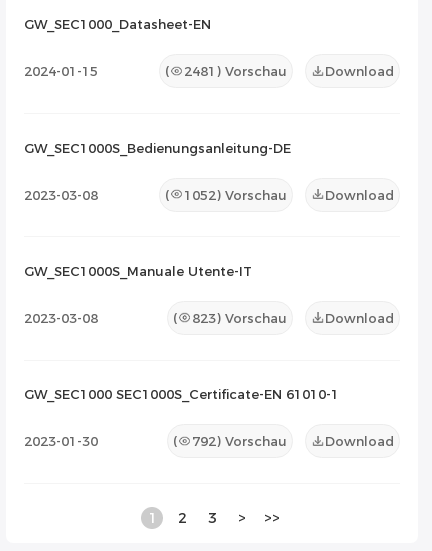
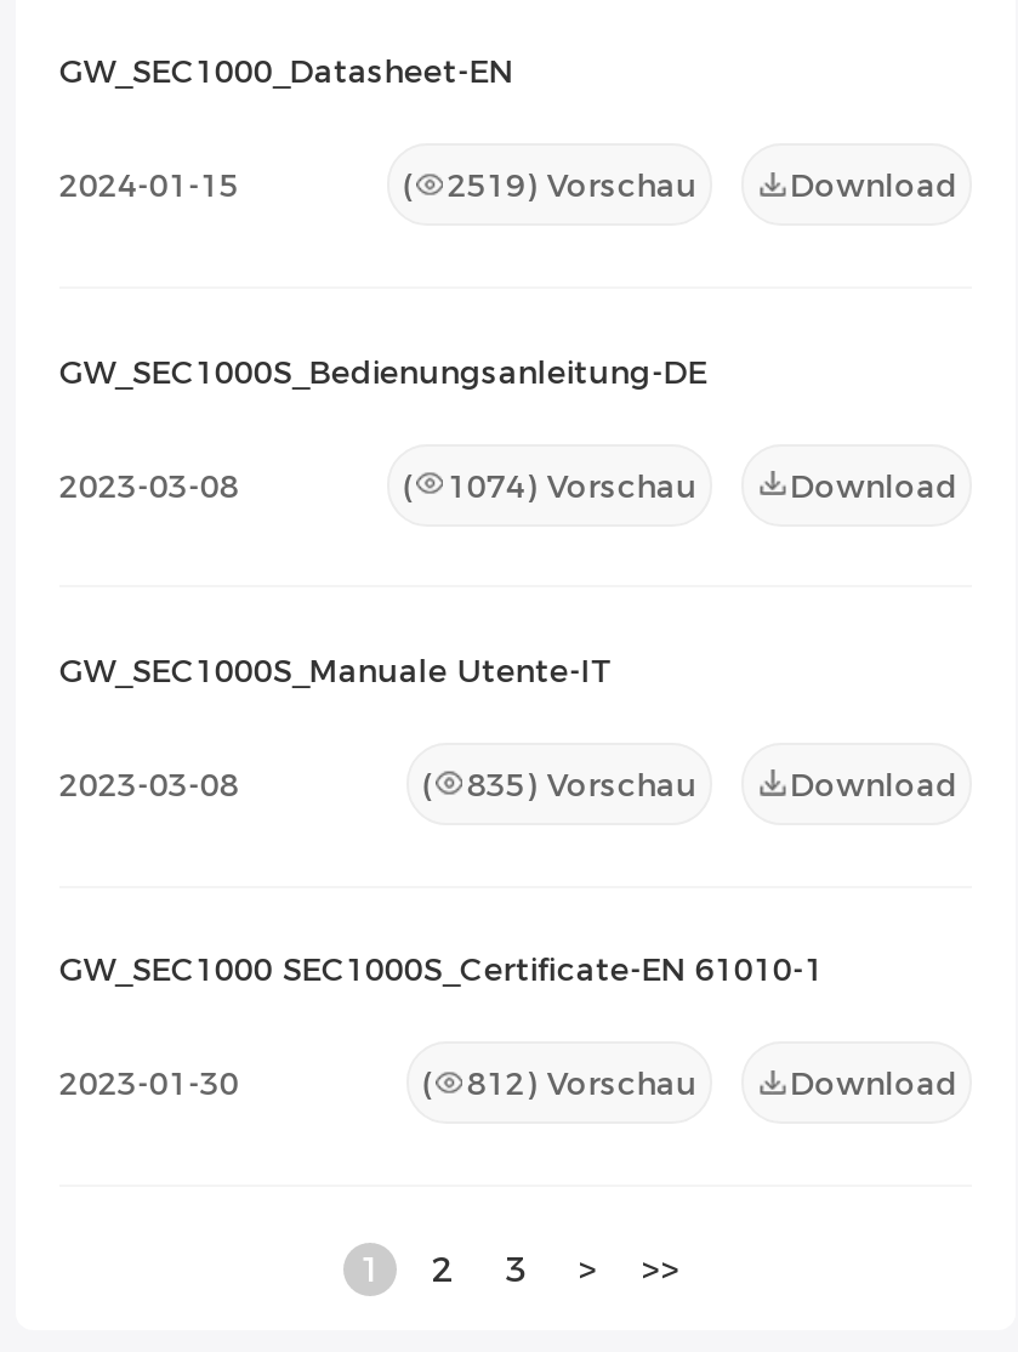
- 2481) Vorschau
+ 2519) Vorschau

- 1052) Vorschau
+ 1074) Vorschau

- 823) Vorschau
+ 835) Vorschau

- 792) Vorschau
+ 812) Vorschau
